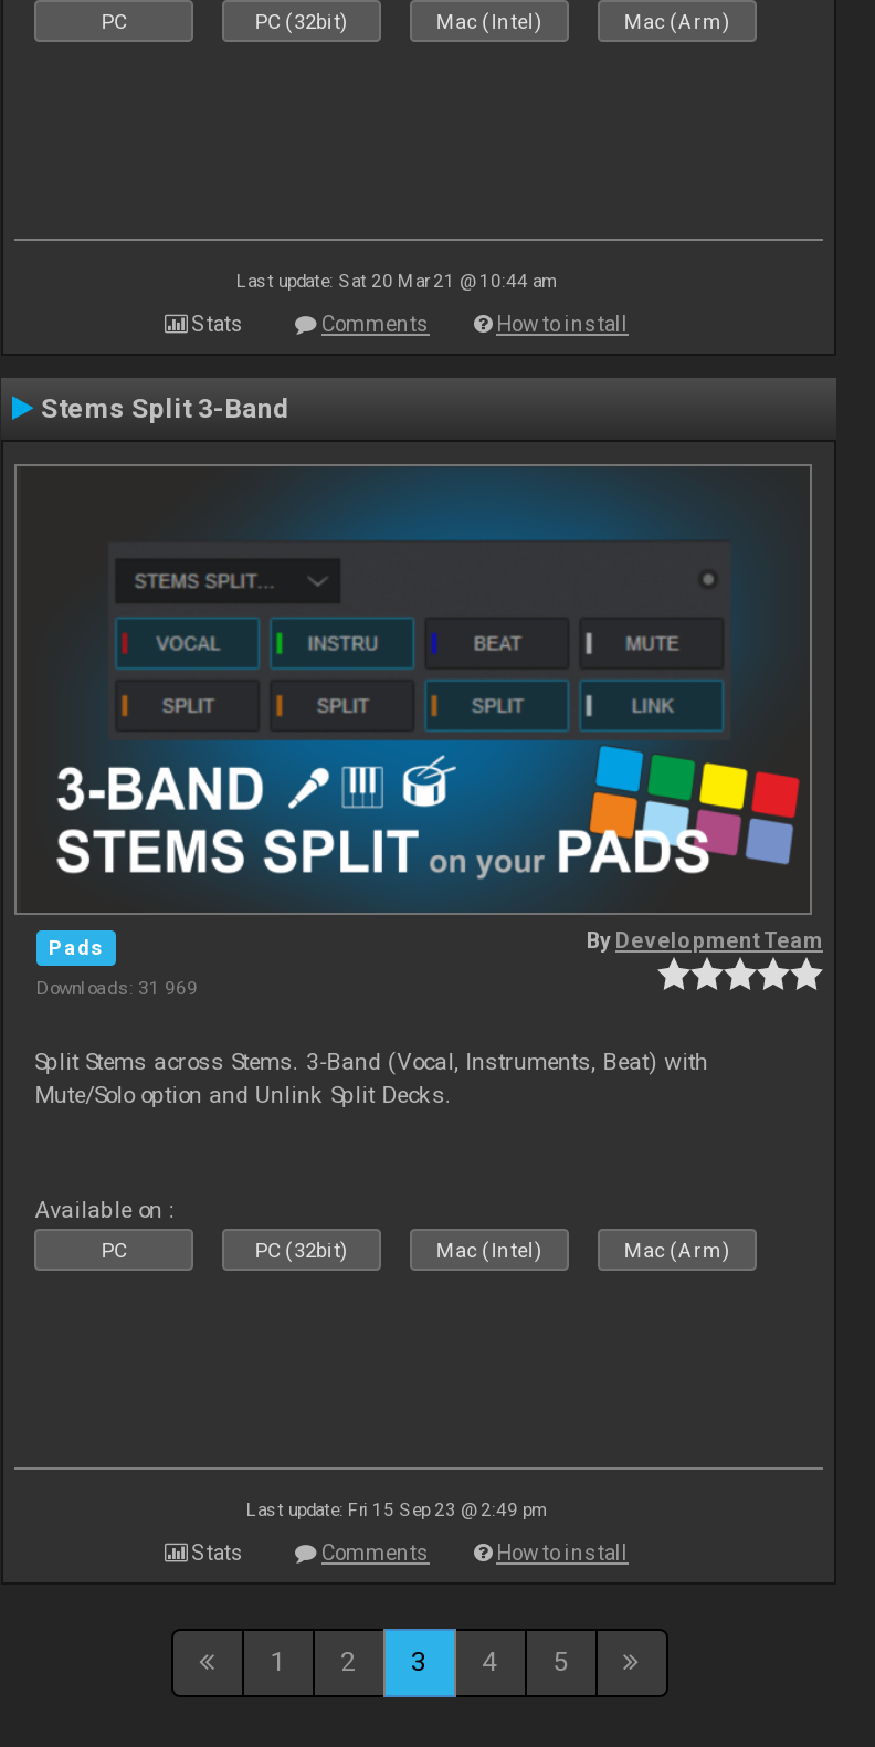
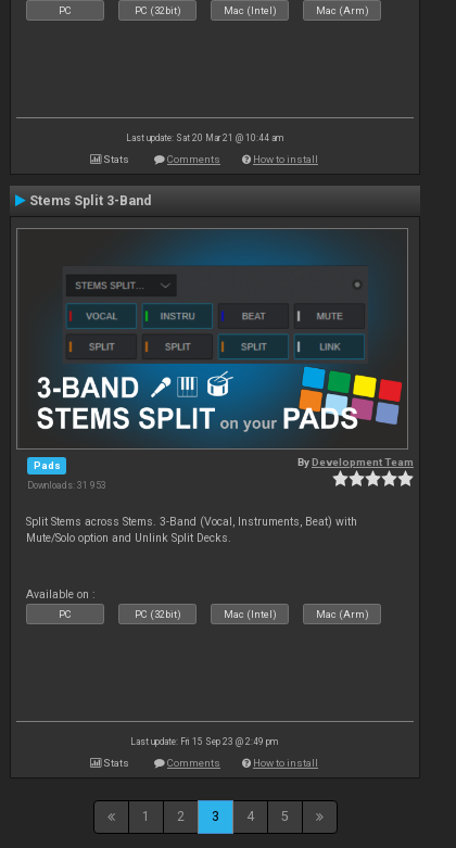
- Downloads: 31 969
+ Downloads: 31 953
